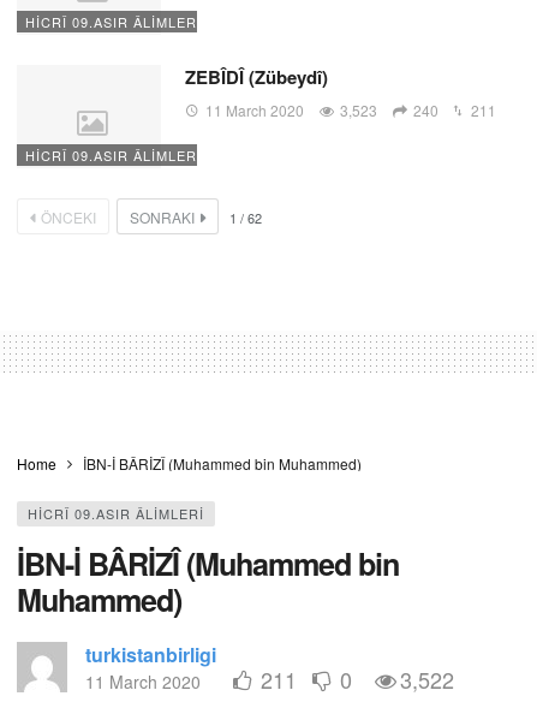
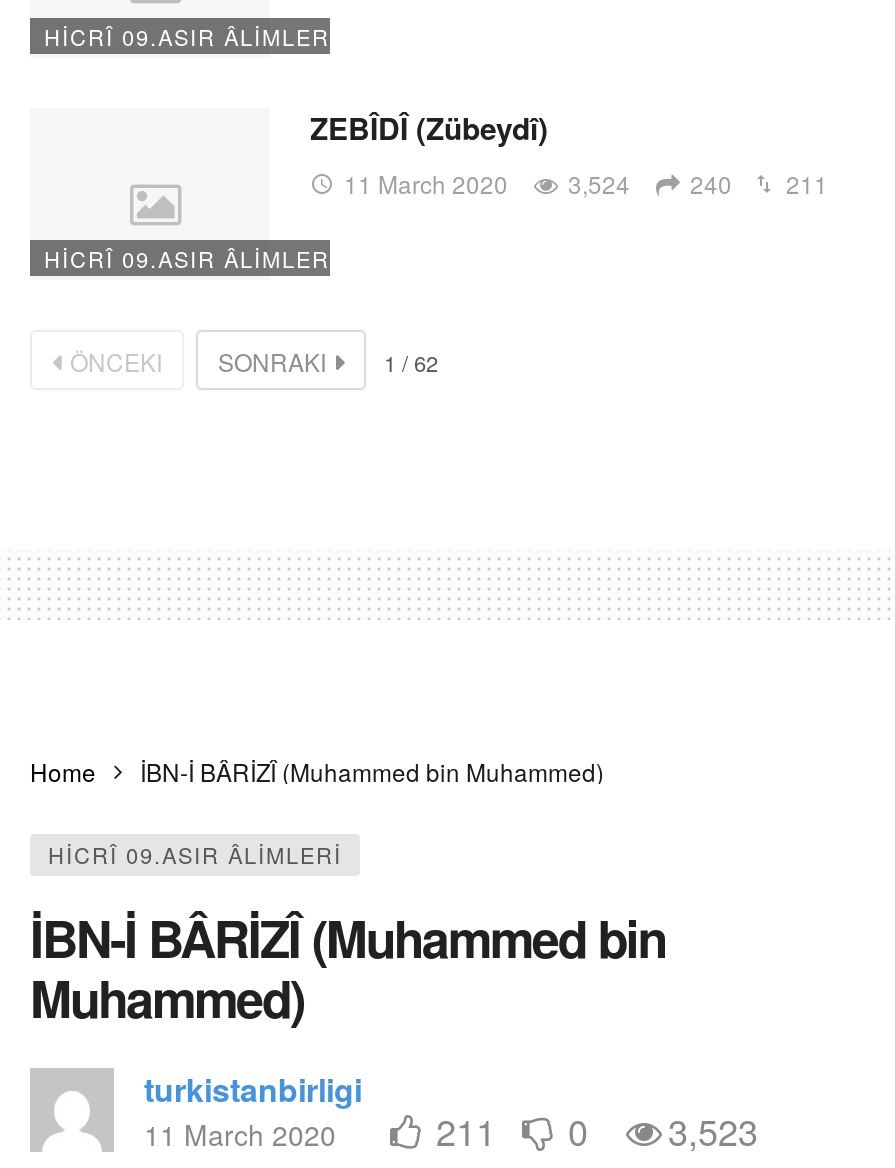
- 11 March 2020 3,523 240 211
+ 11 March 2020 3,524 240 211

- 211 0 3,522
+ 211 0 3,523
